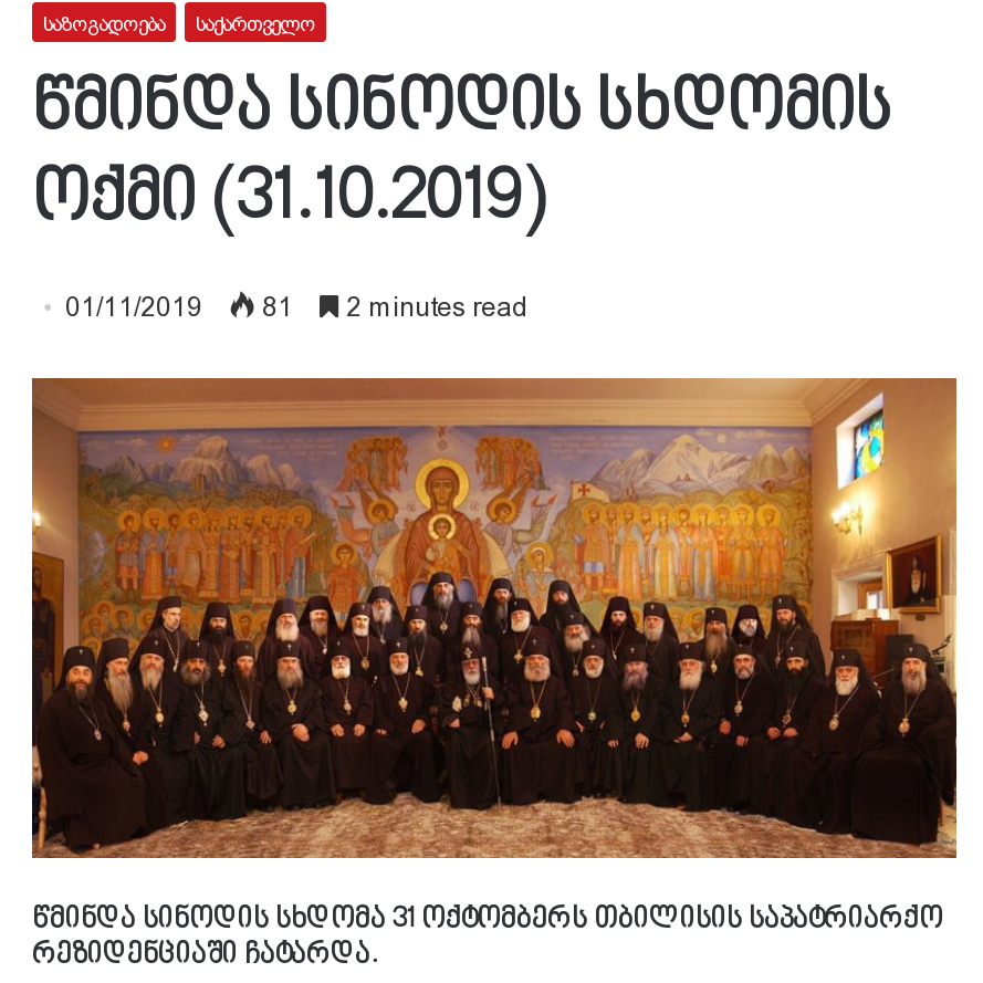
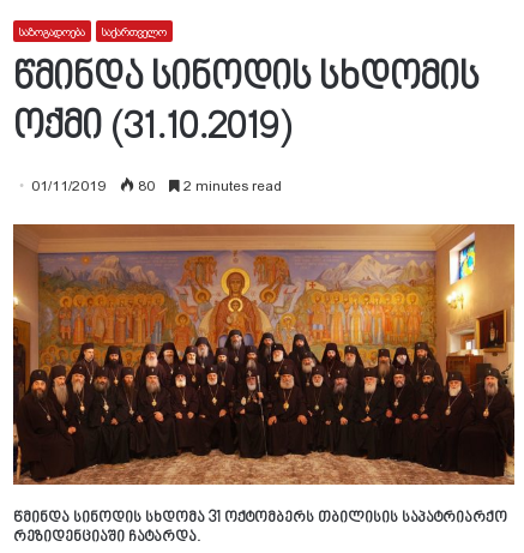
- 01/11/2019 81 2 minutes read
+ 01/11/2019 80 2 minutes read
